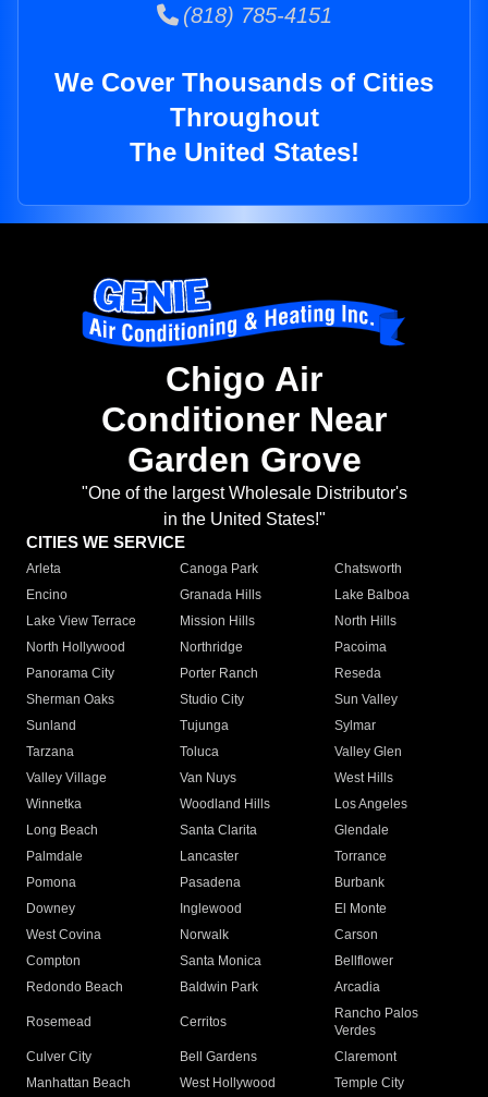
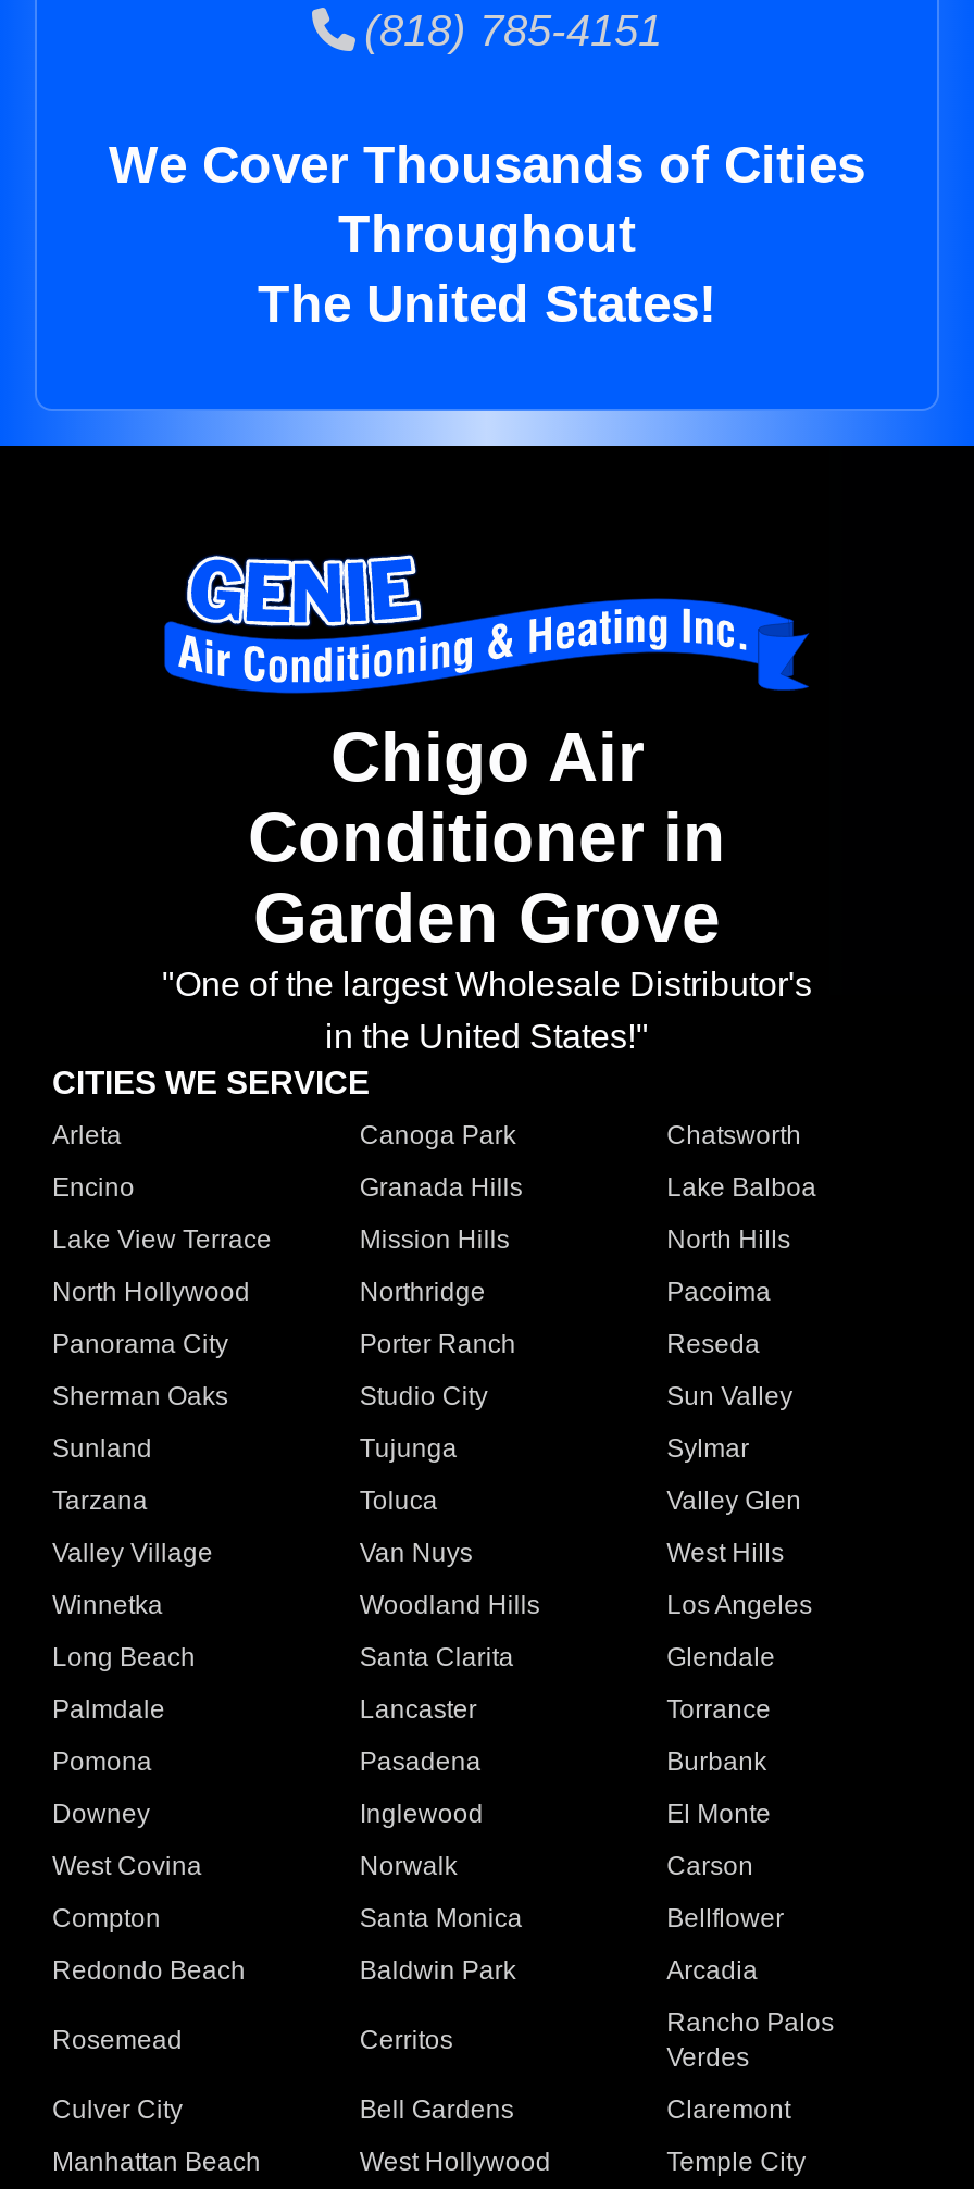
- Conditioner Near
+ Conditioner in
